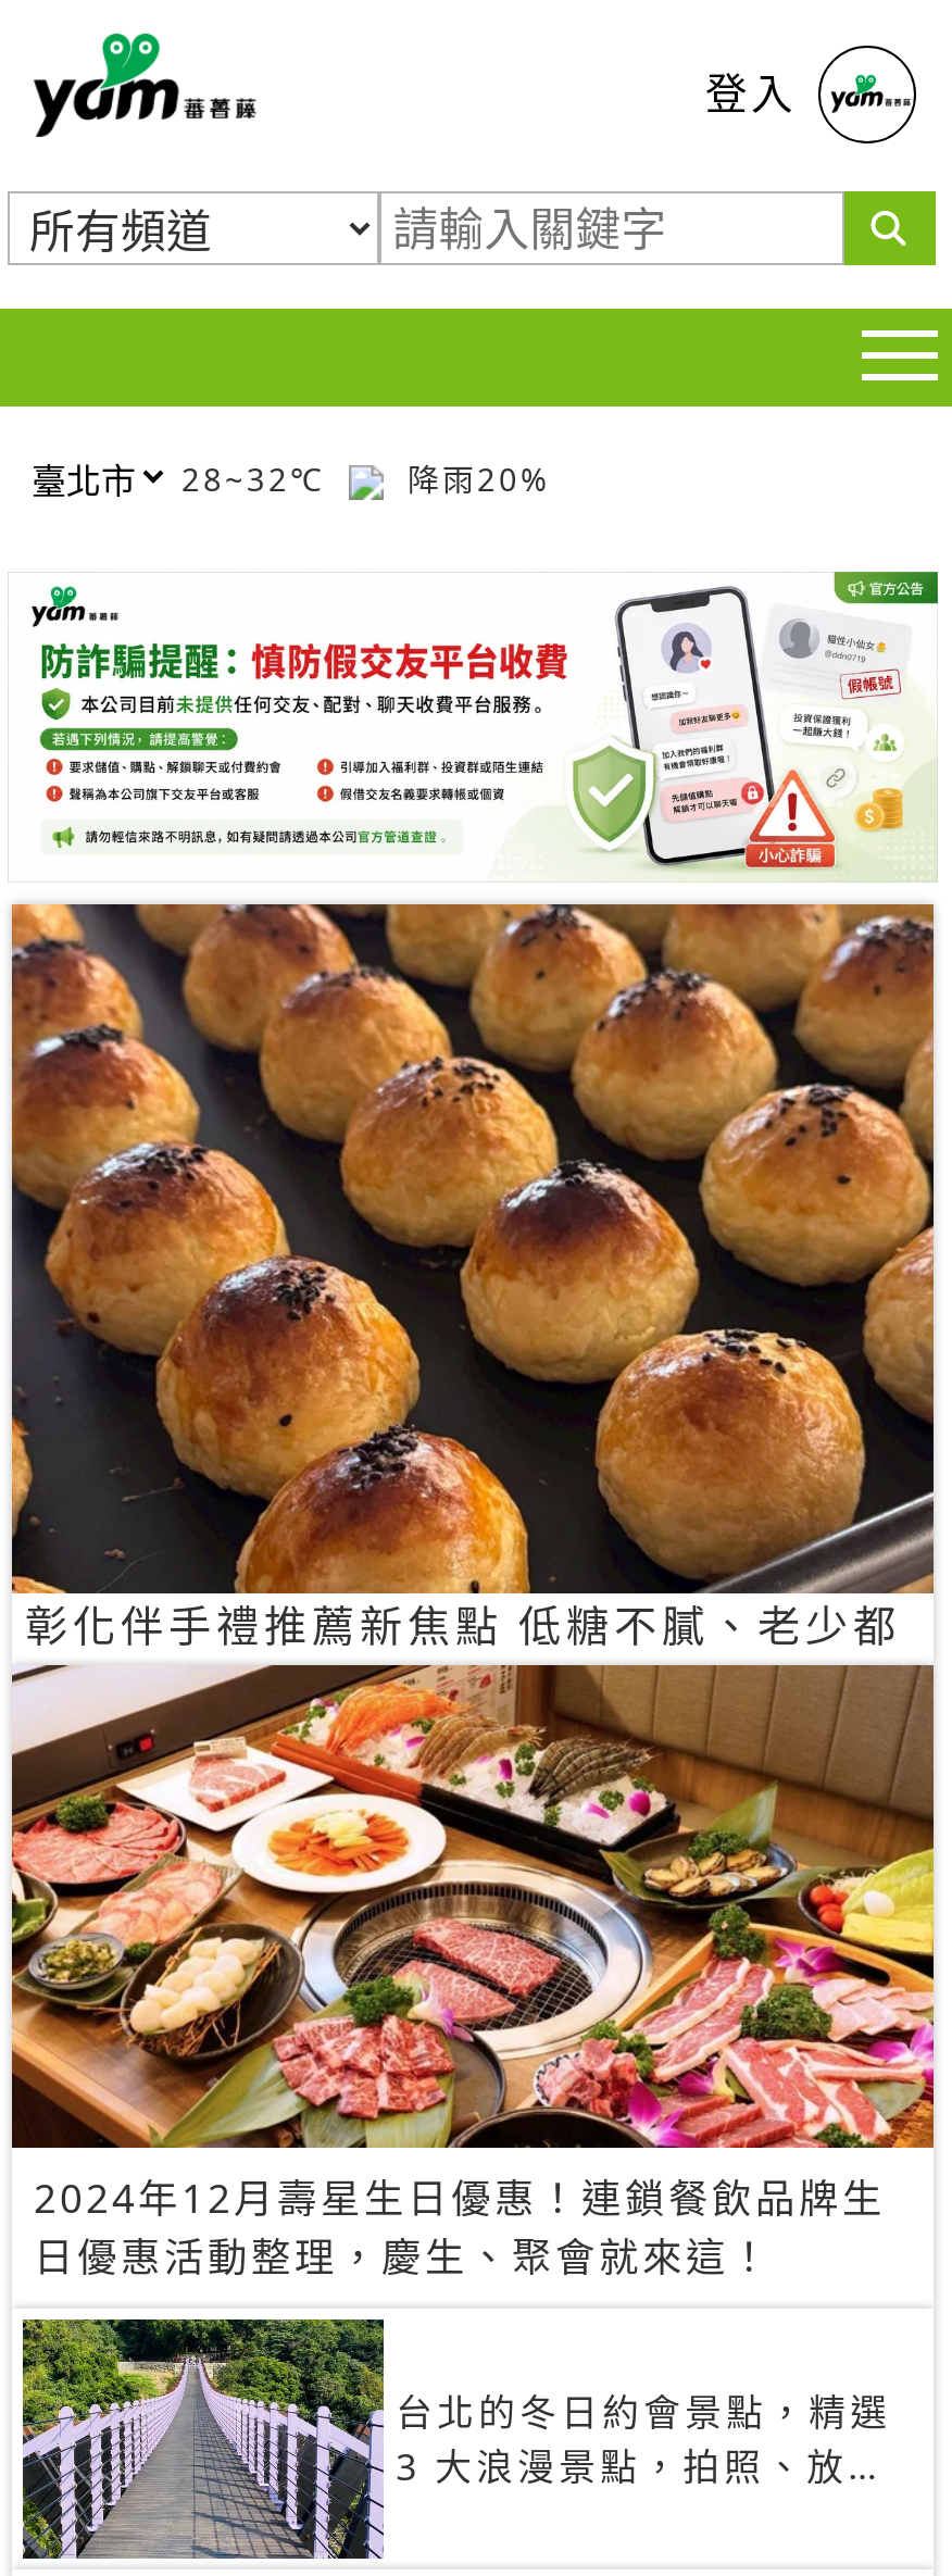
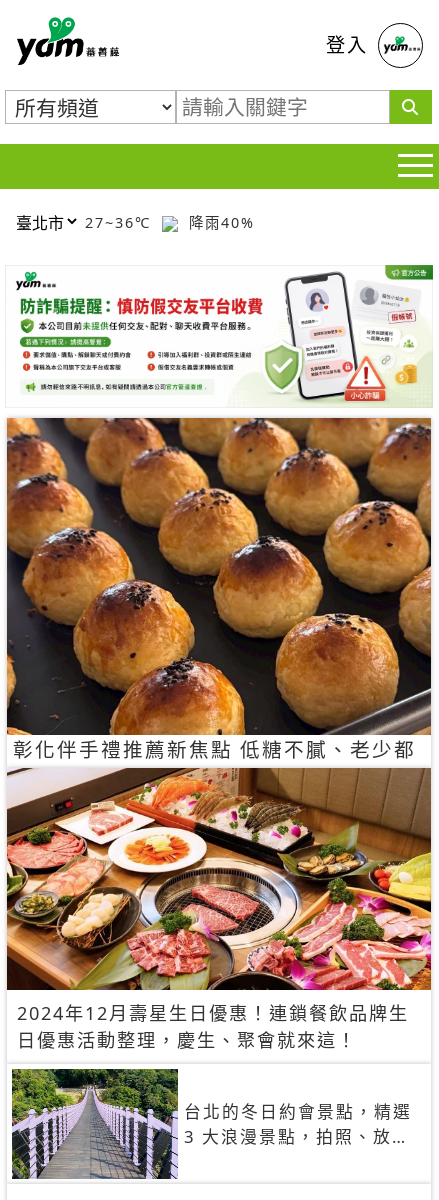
- 28~32℃
+ 27~36℃

- 降雨20%
+ 降雨40%
